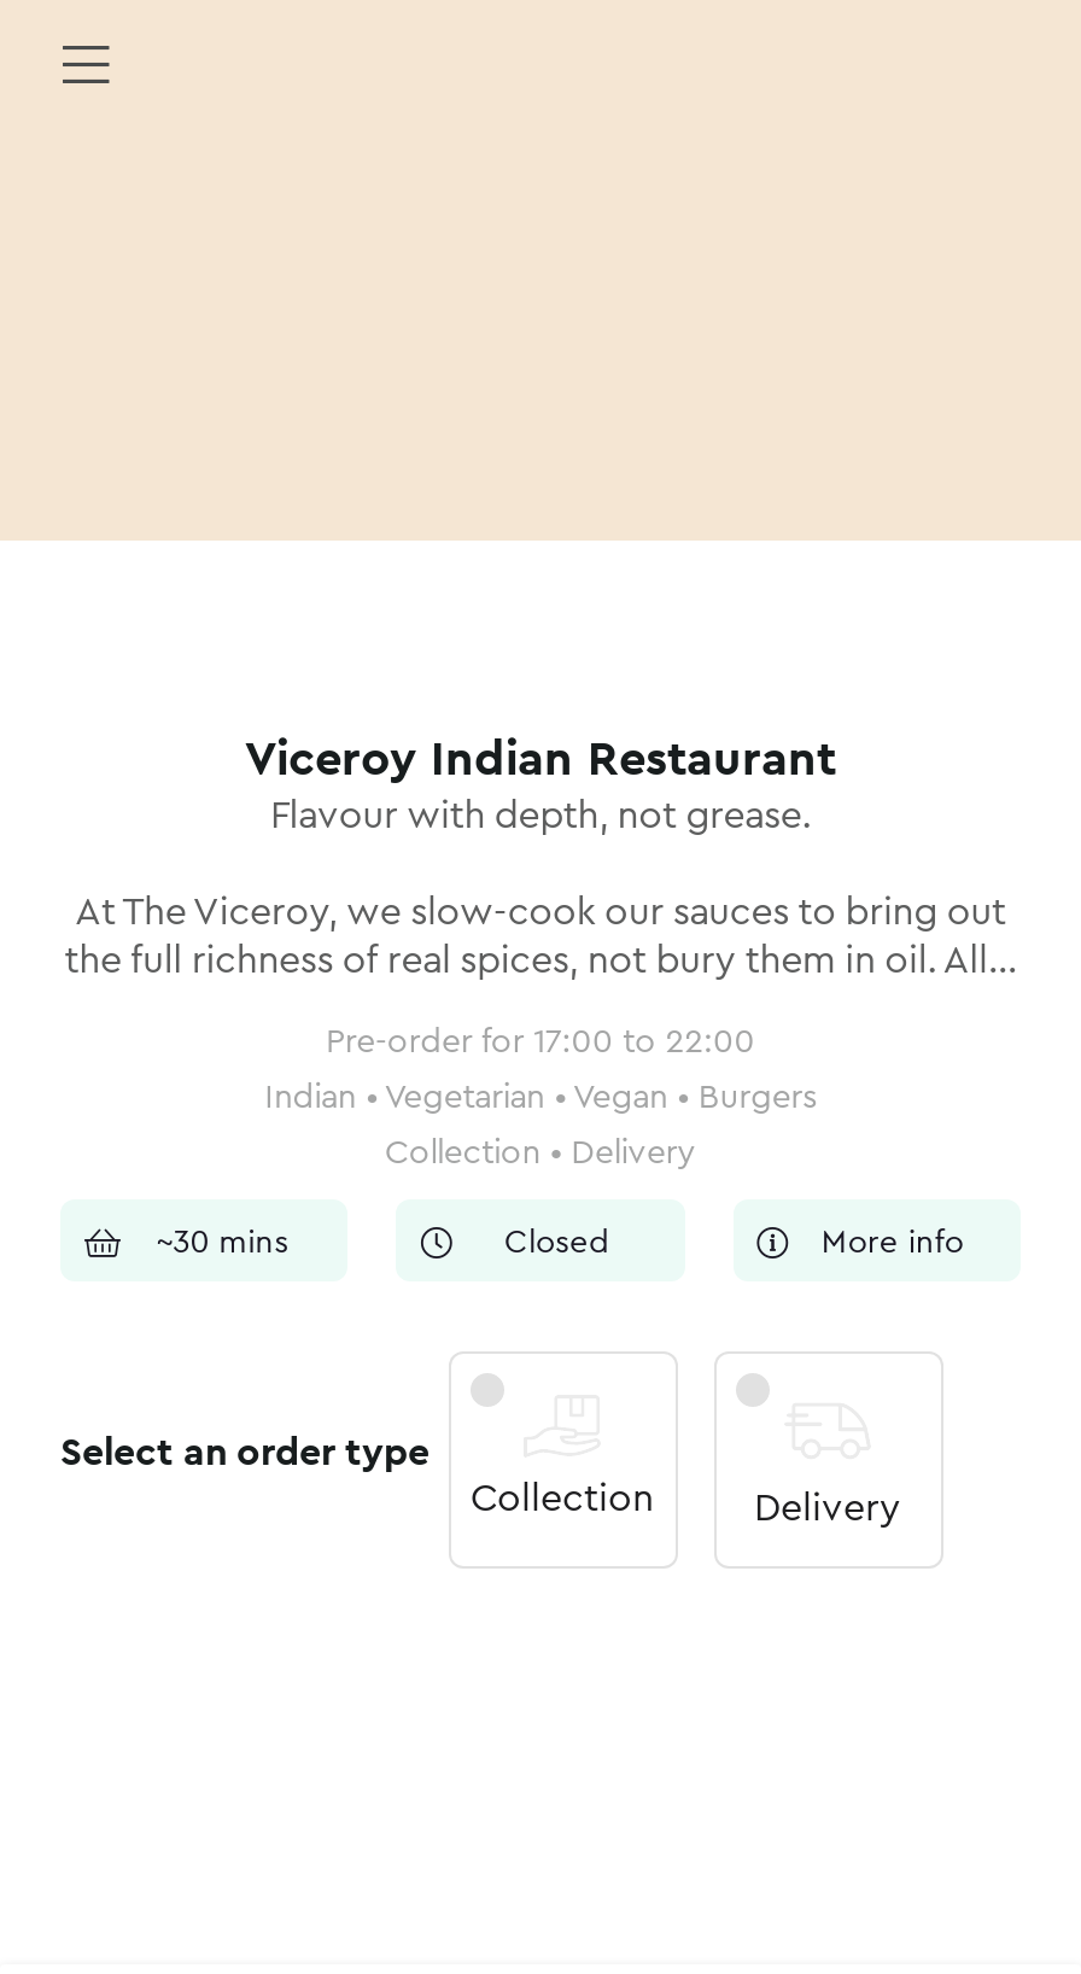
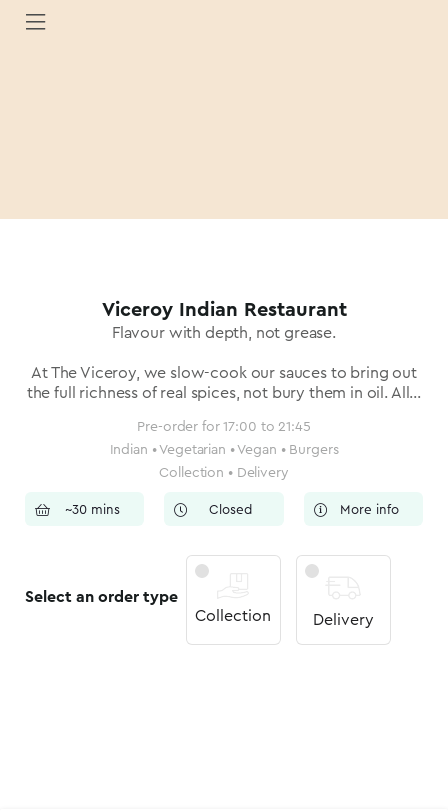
- Pre-order for 17:00 to 22:00
+ Pre-order for 17:00 to 21:45
